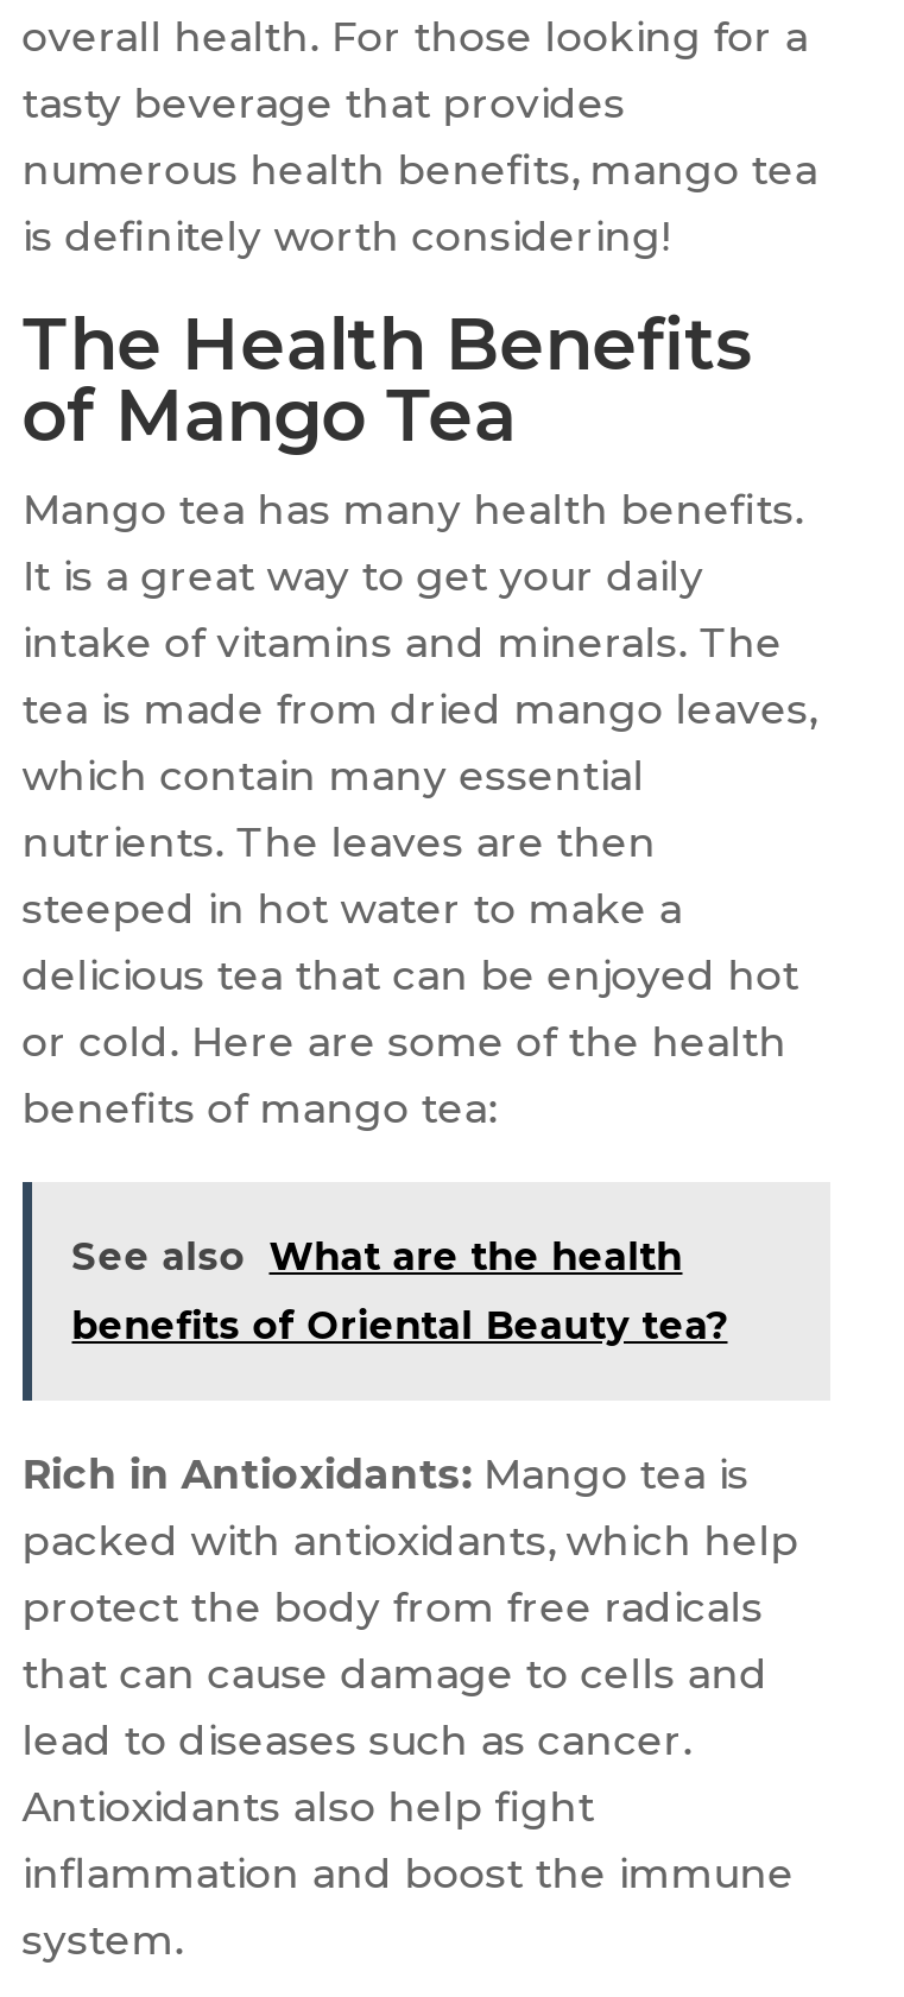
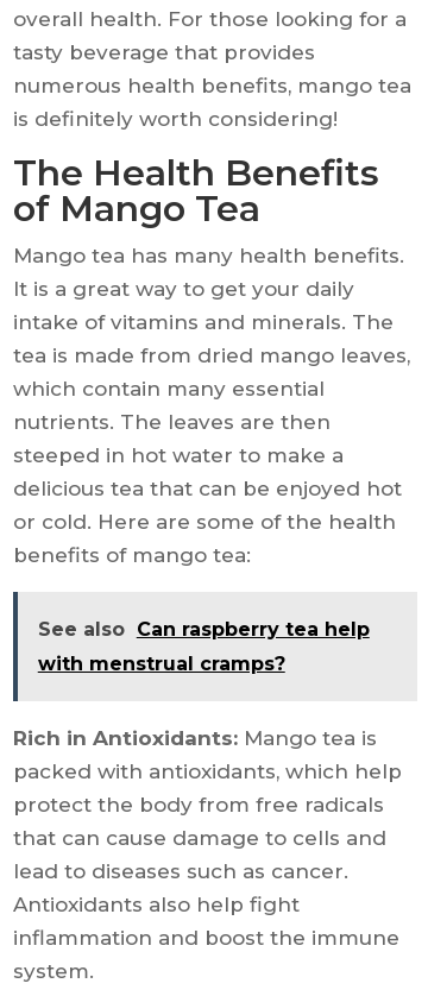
- See also What are the health
+ See also Can raspberry tea help

- benefits of Oriental Beauty tea?
+ with menstrual cramps?
